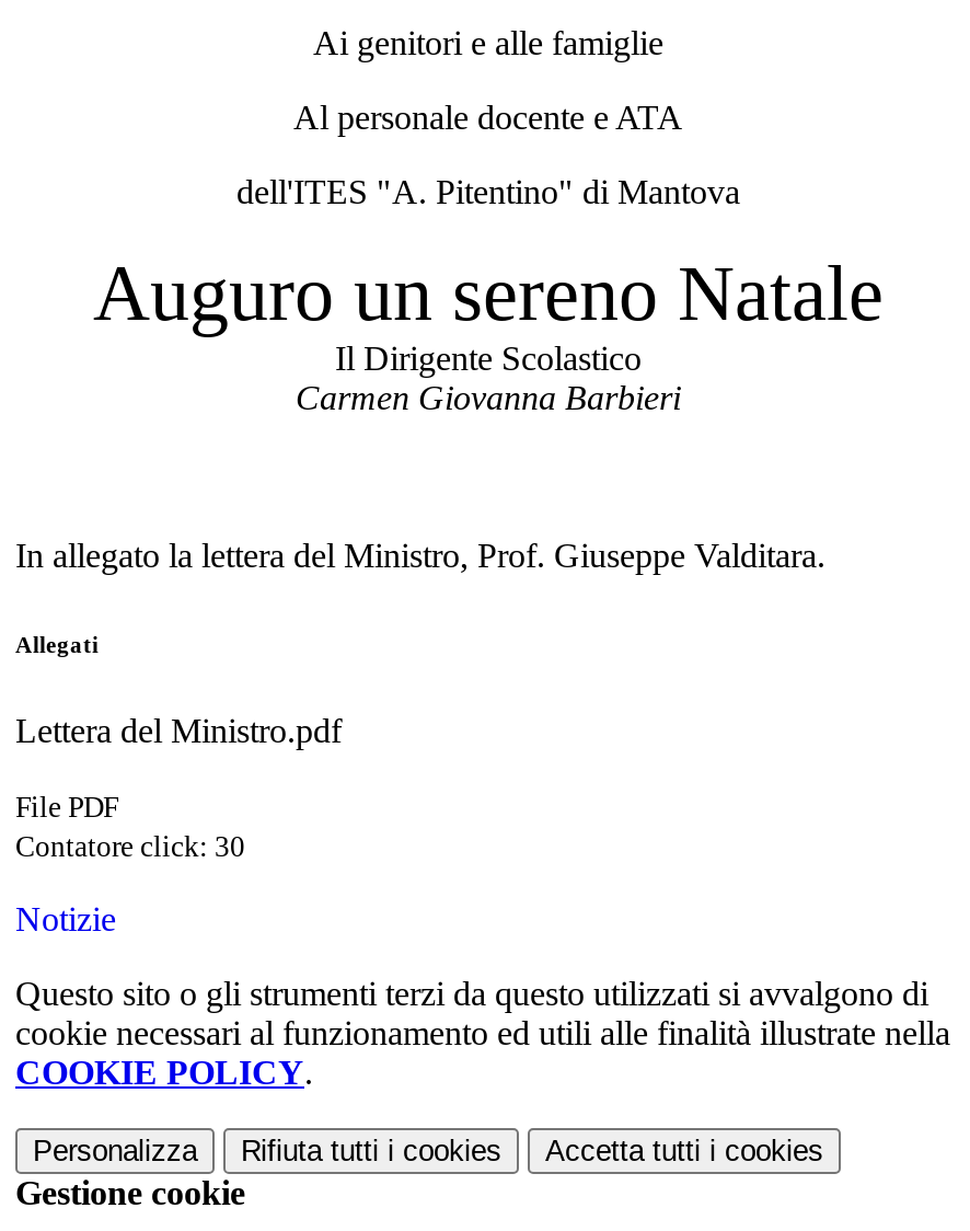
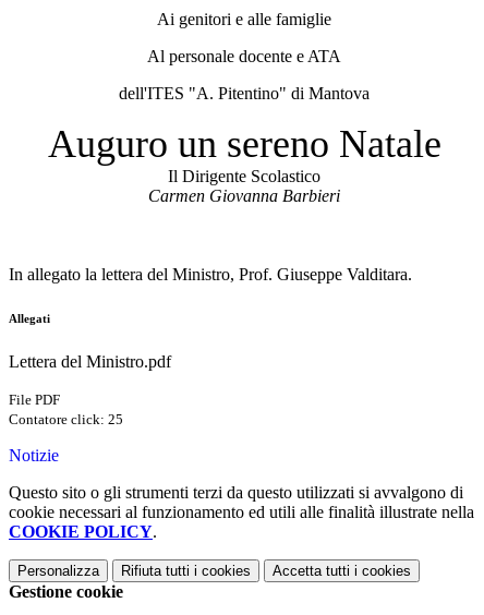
- Contatore click: 30
+ Contatore click: 25
